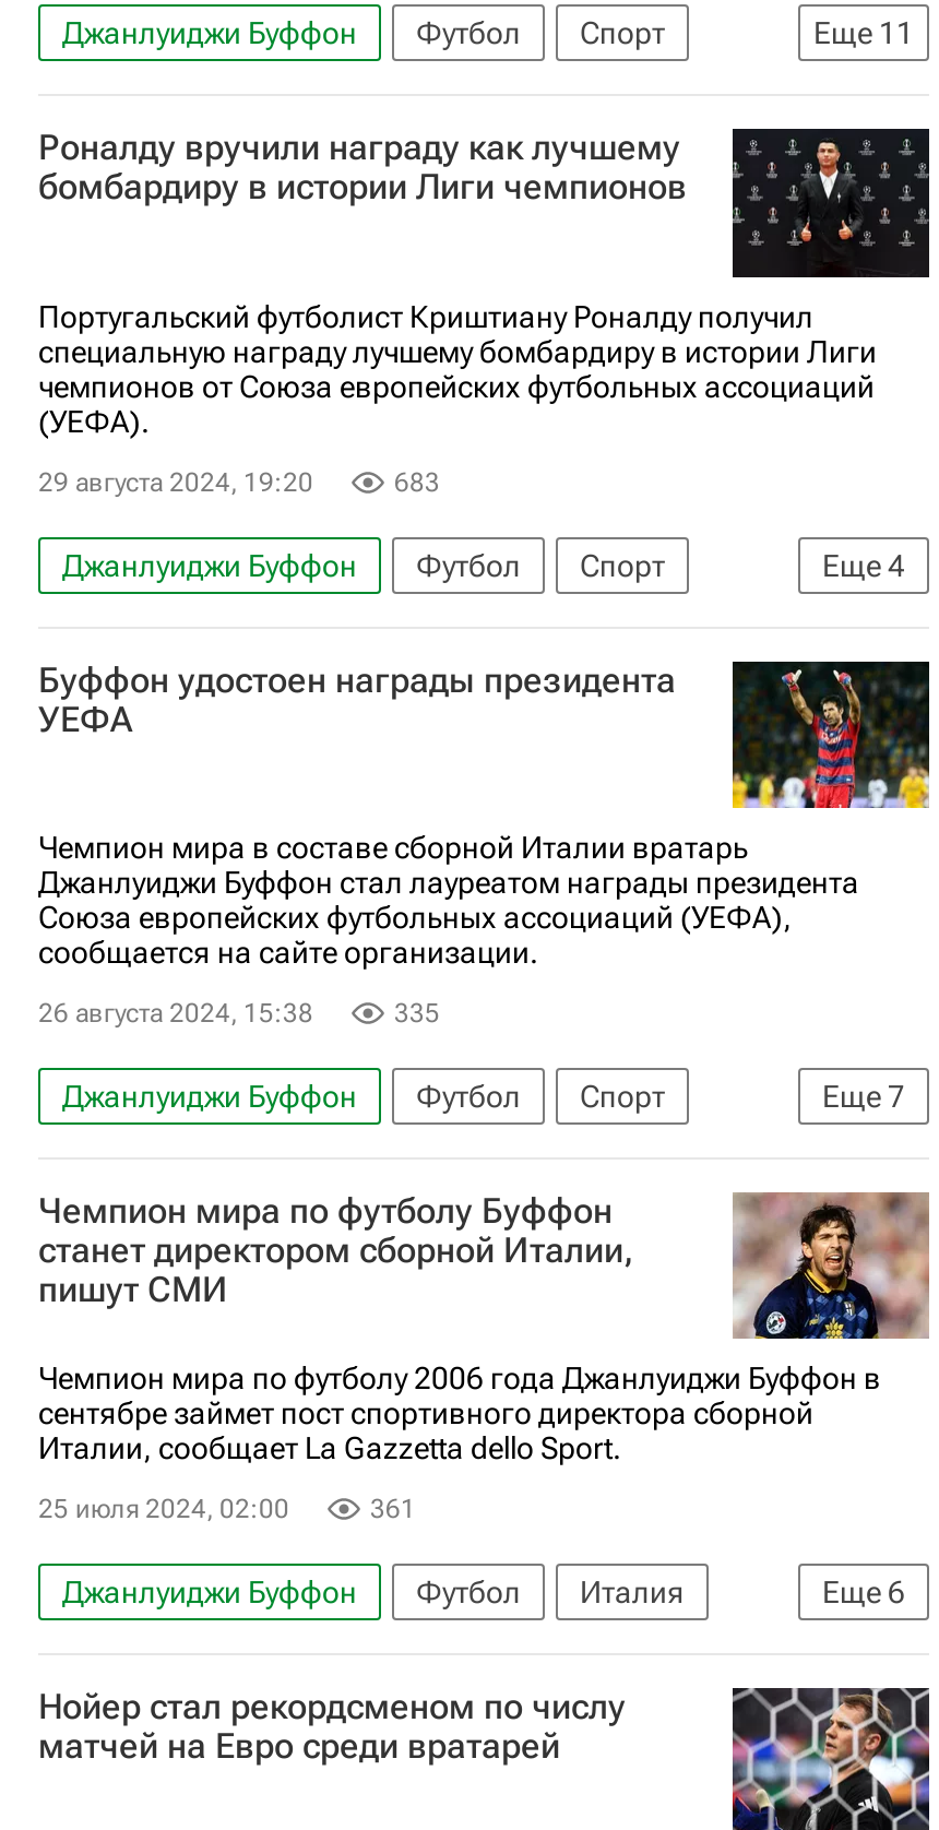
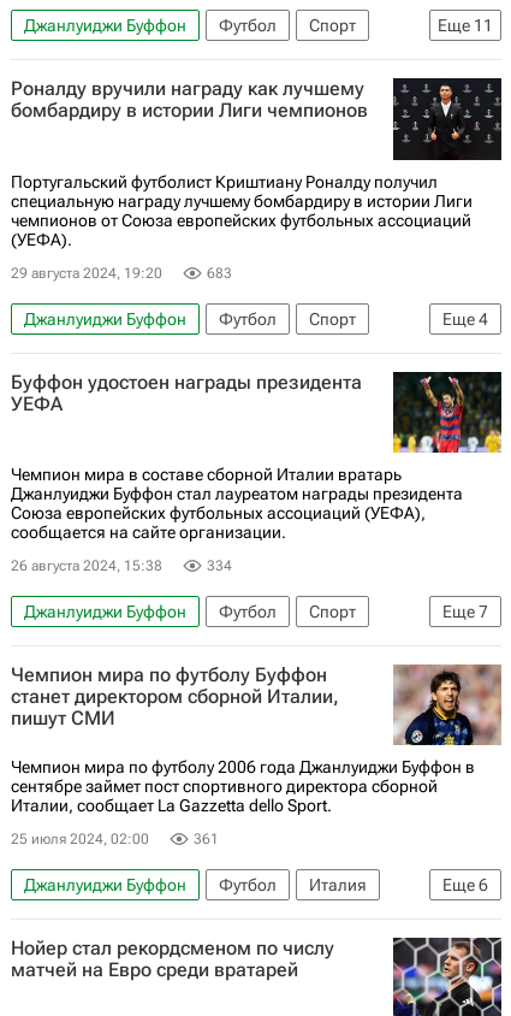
- 335
+ 334
